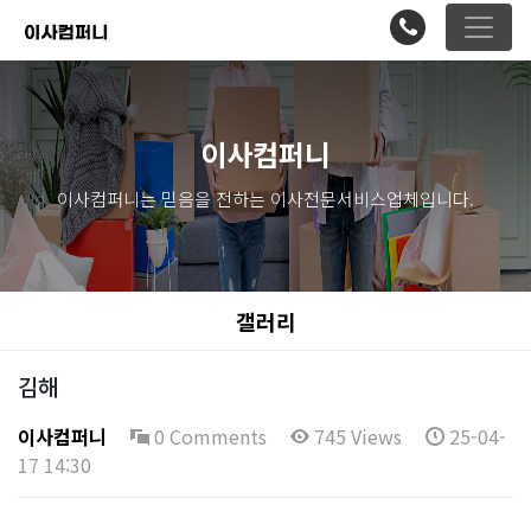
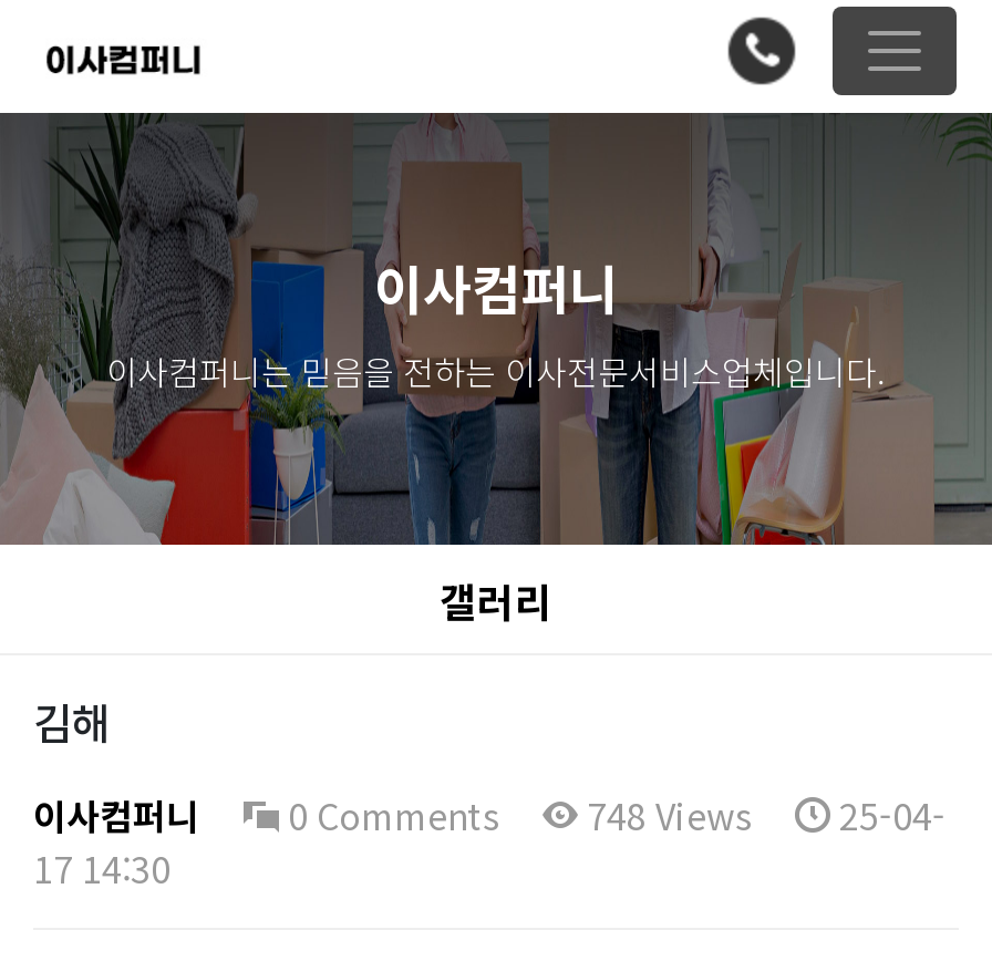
- 이사컴퍼니 0 Comments 745 Views 25-04-
+ 이사컴퍼니 0 Comments 748 Views 25-04-
